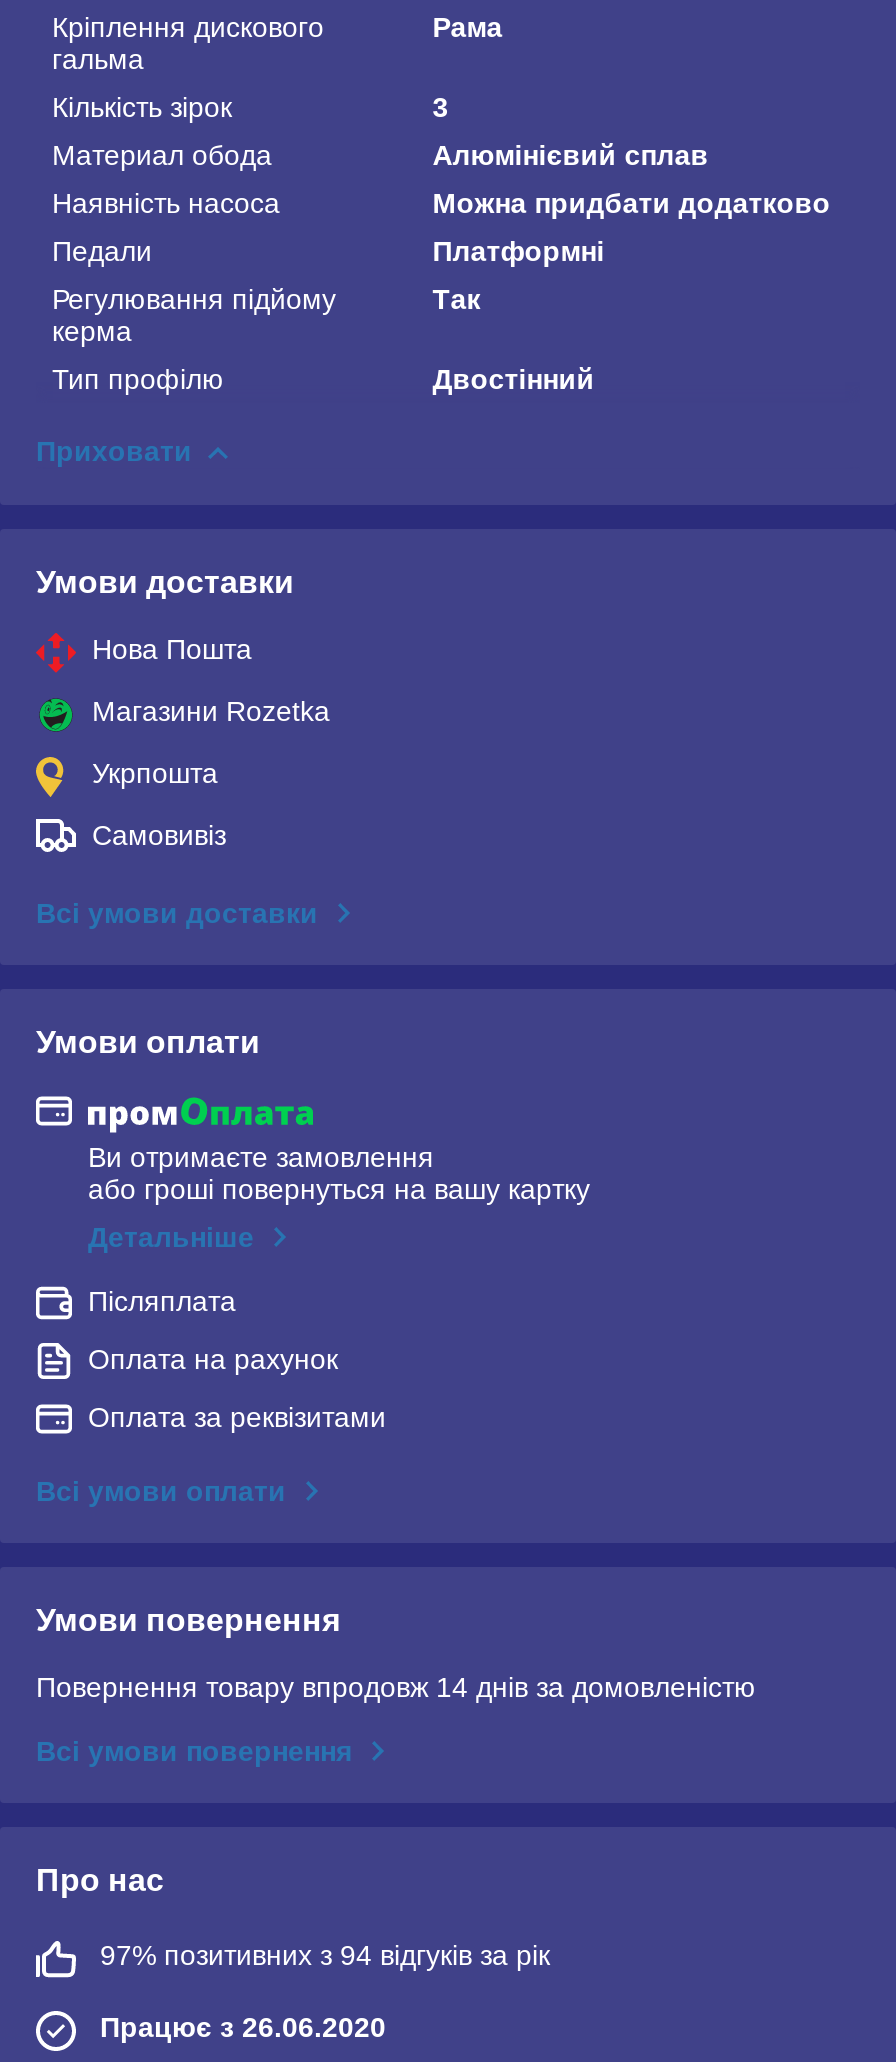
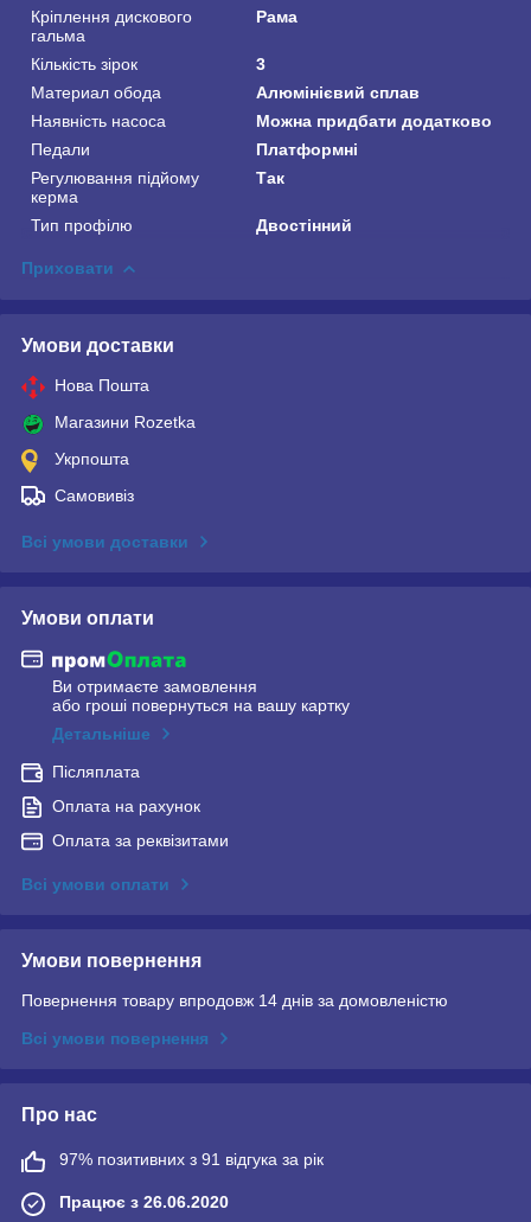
- 97% позитивних з 94 відгуків за рік
+ 97% позитивних з 91 відгука за рік
